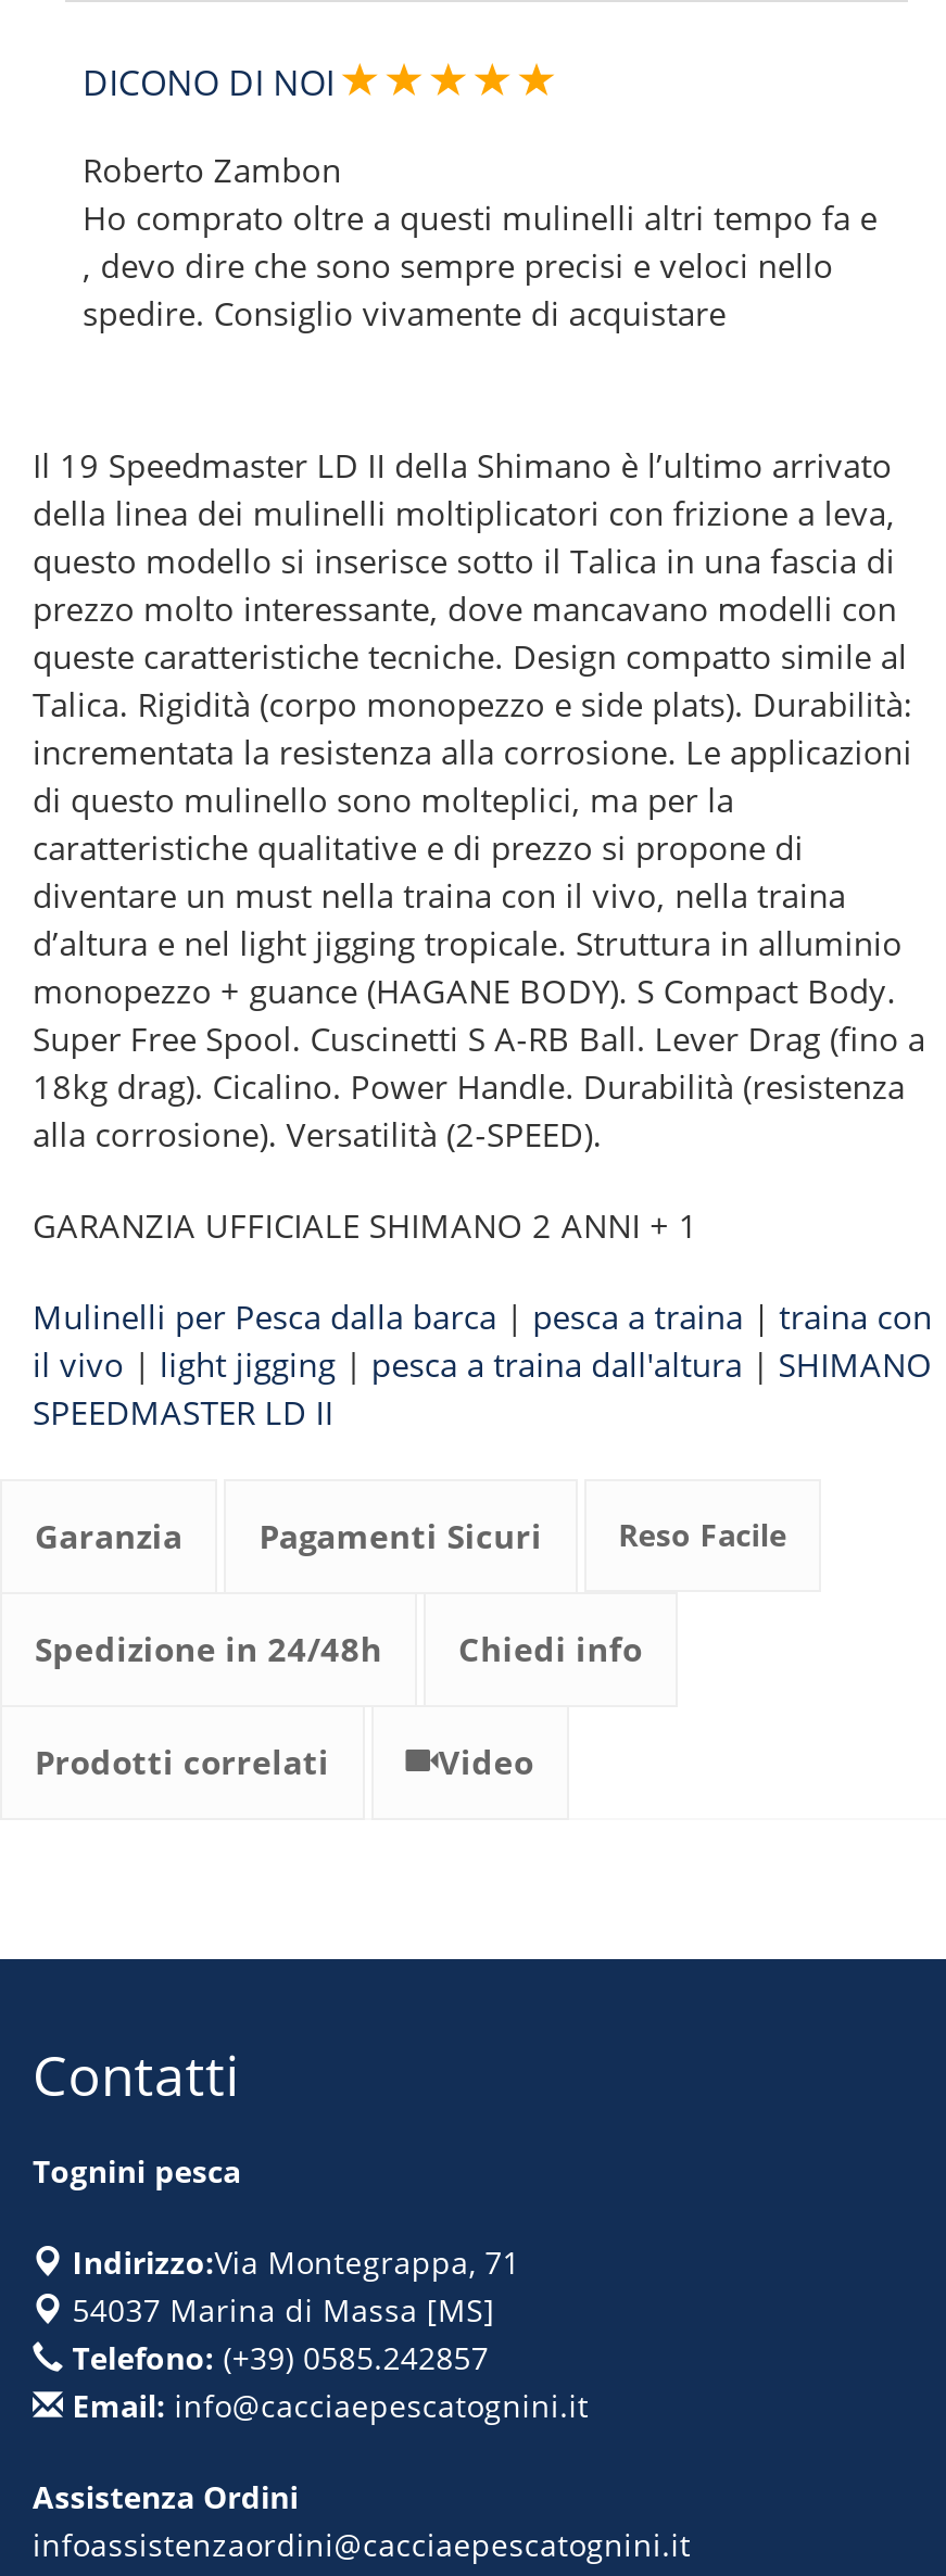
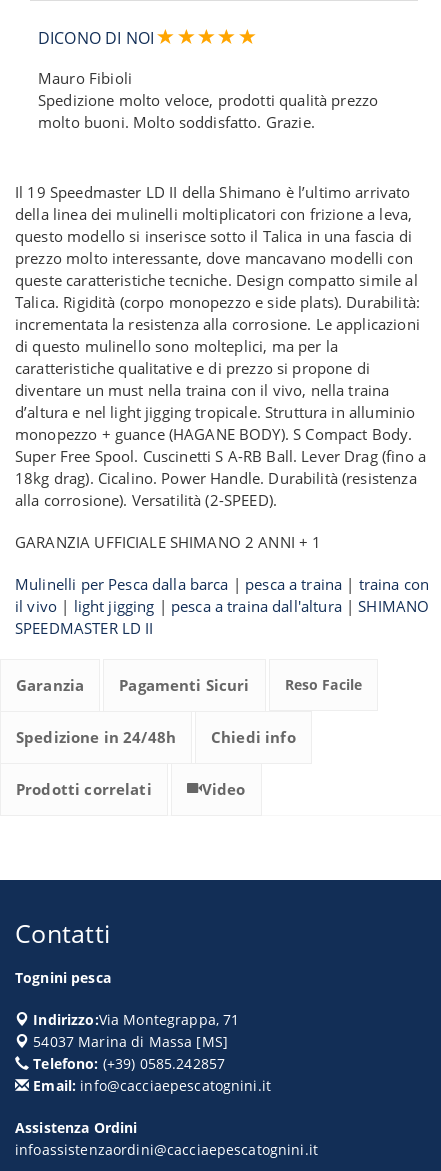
- Roberto Zambon
- Ho comprato oltre a questi mulinelli altri tempo fa e
- , devo dire che sono sempre precisi e veloci nello
- spedire. Consiglio vivamente di acquistare
+ Mauro Fibioli
+ Spedizione molto veloce, prodotti qualità prezzo
+ molto buoni. Molto soddisfatto. Grazie.
